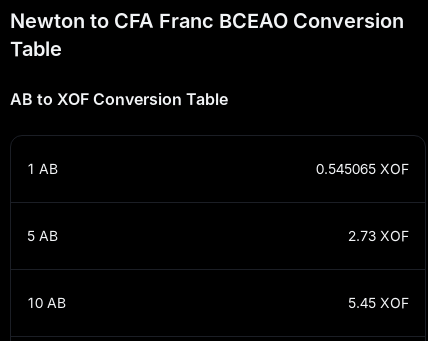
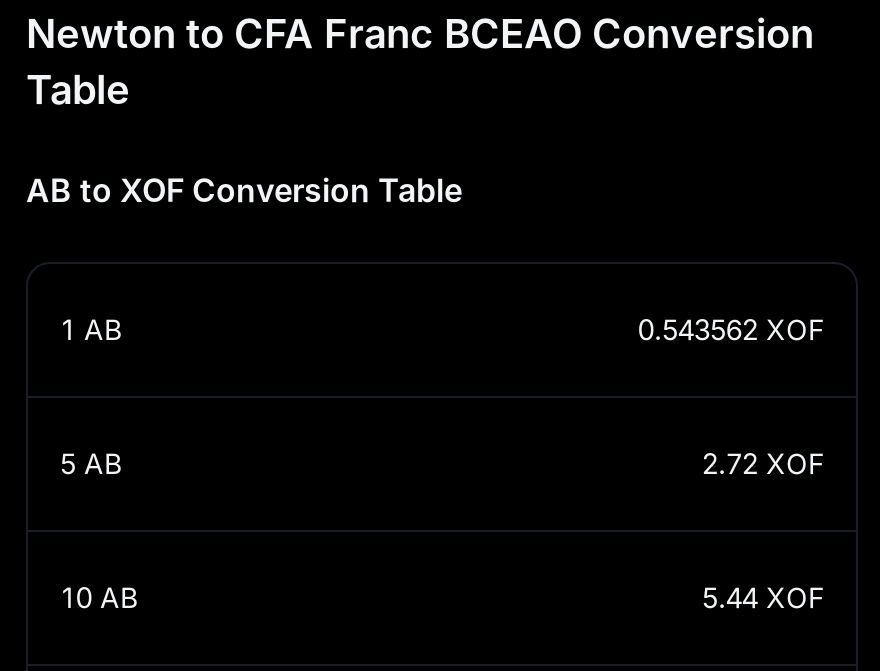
- 0.545065 XOF
+ 0.543562 XOF

- 2.73 XOF
+ 2.72 XOF

- 5.45 XOF
+ 5.44 XOF
